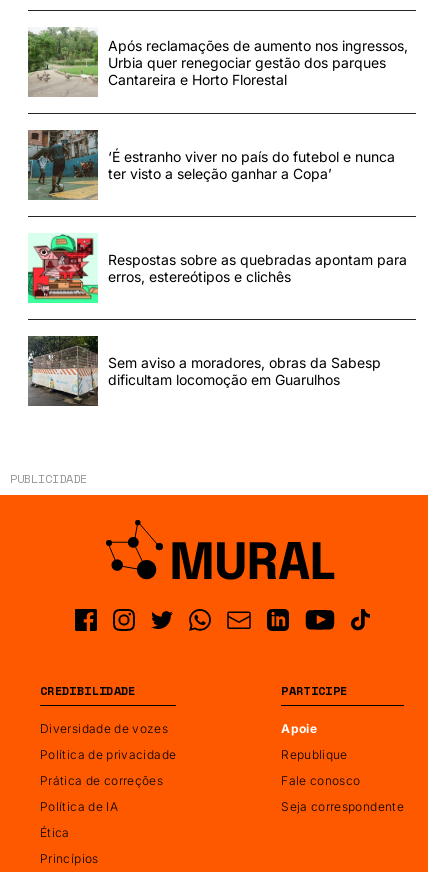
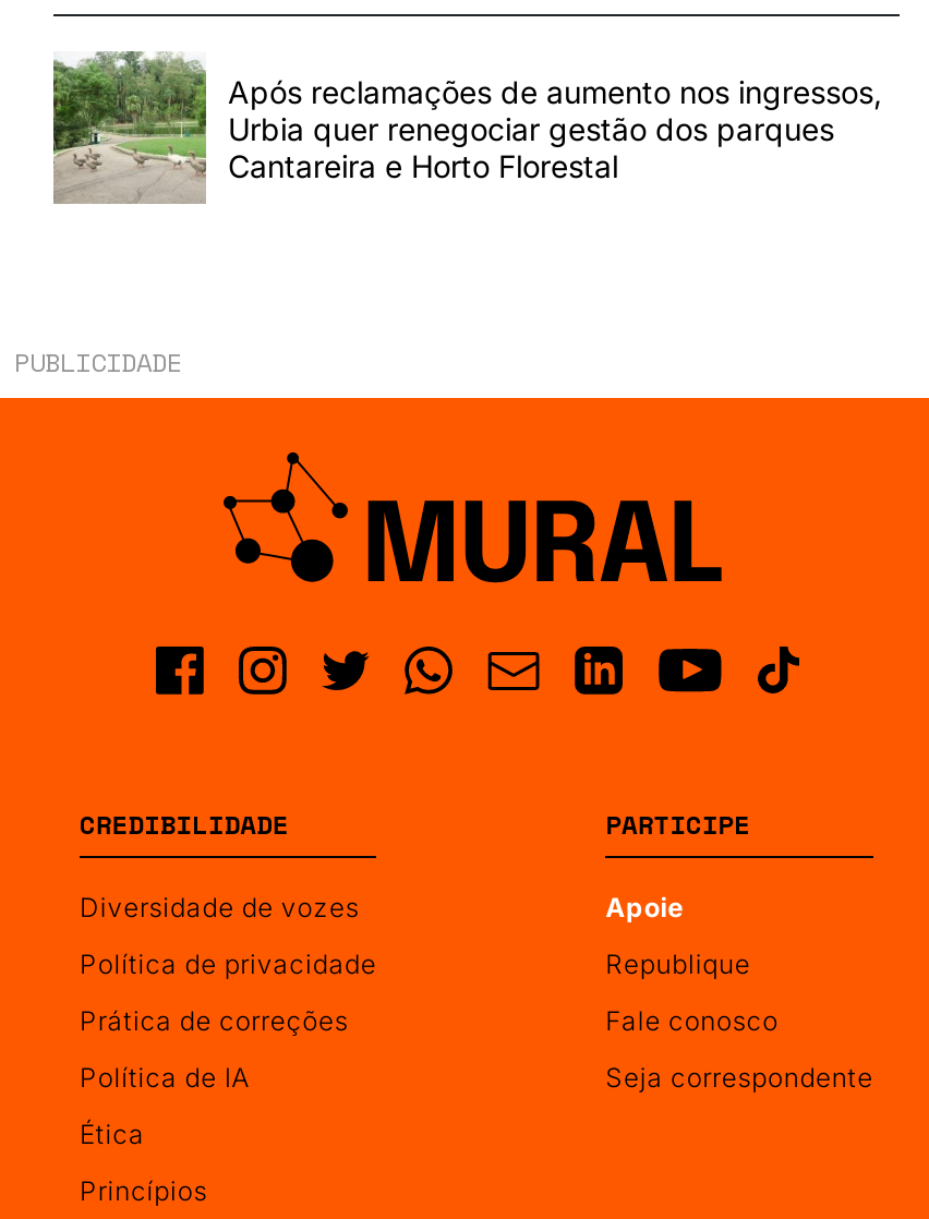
- [image]
- ‘É estranho viver no país do futebol e nunca
- ter visto a seleção ganhar a Copa’

- [image]
- Respostas sobre as quebradas apontam para
- erros, estereótipos e clichês

- [image]
- Sem aviso a moradores, obras da Sabesp
- dificultam locomoção em Guarulhos
